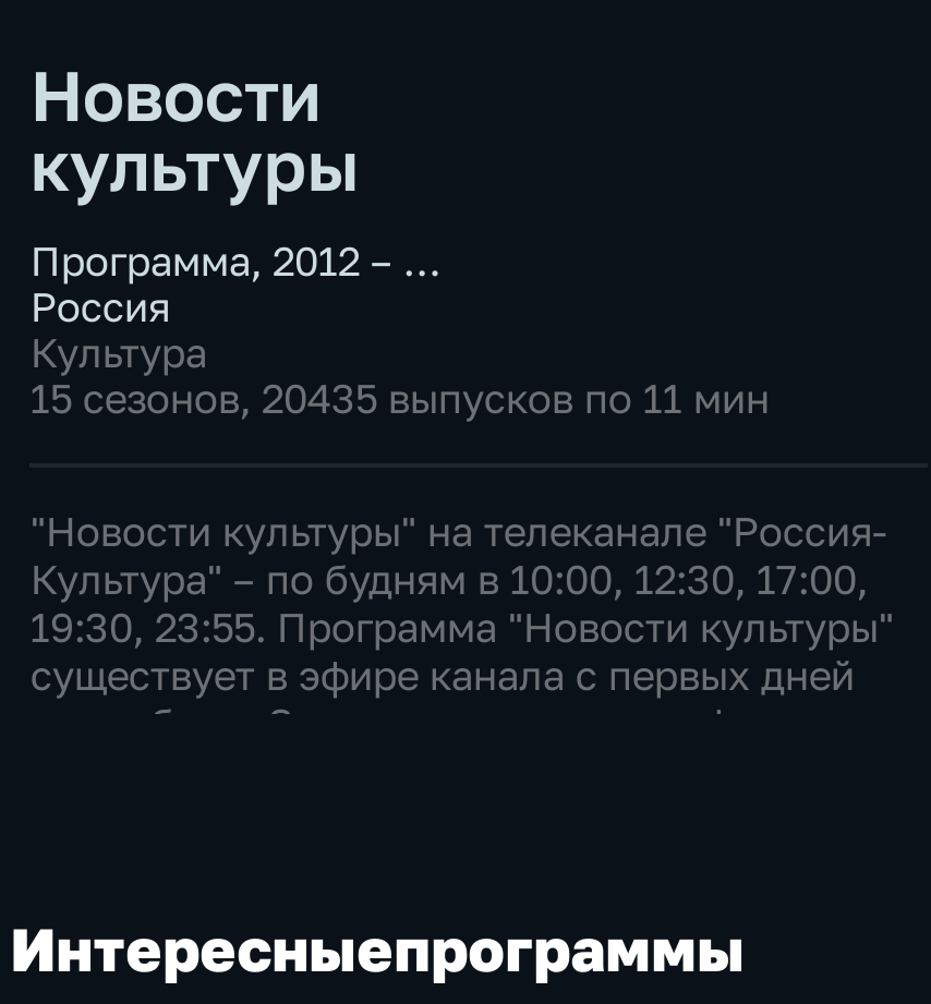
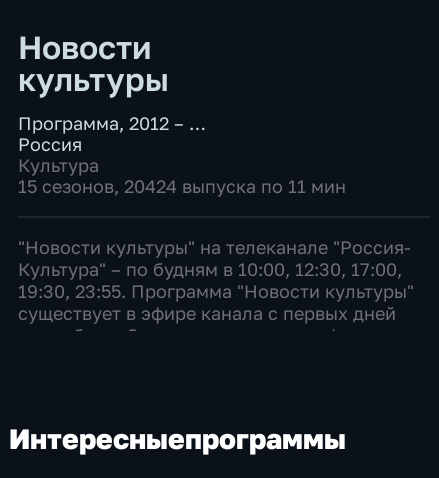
- 15 сезонов, 20435 выпусков по 11 мин
+ 15 сезонов, 20424 выпуска по 11 мин
